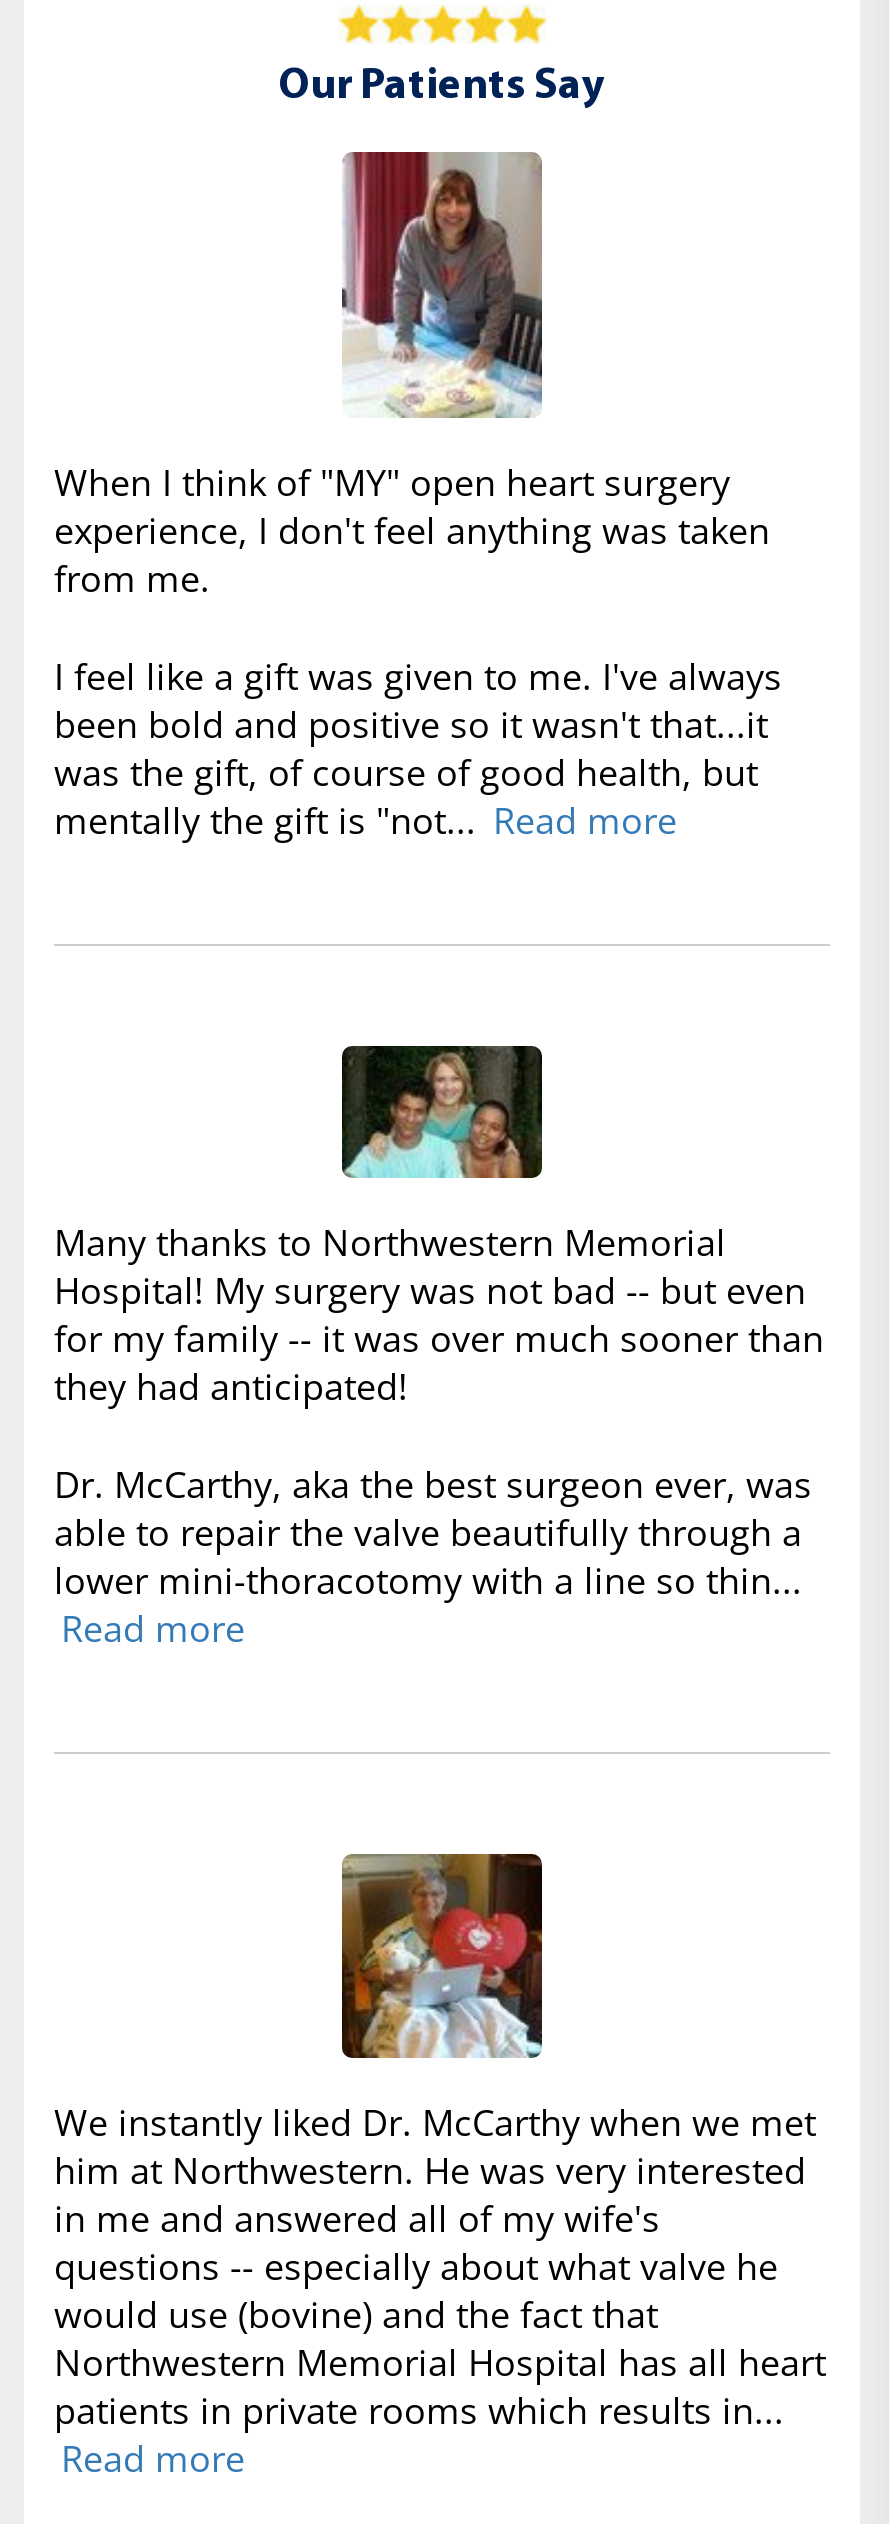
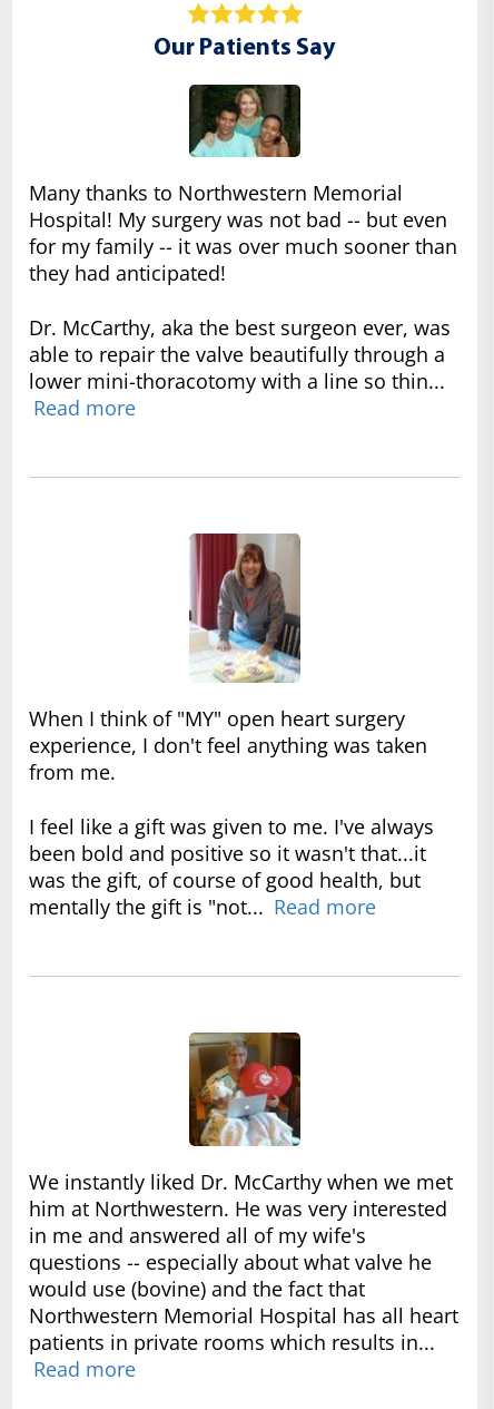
moved down: [image] | When I think of "MY" open heart surgery | experience, I don't feel anything was taken | from me. | I feel like a gift was given to me. I've always | been bold and positive so it wasn't that...it | was the gift, of course of good health, but | mentally the gift is "not... Read more

moved up: [image] | Many thanks to Northwestern Memorial | Hospital! My surgery was not bad -- but even | ... | lower mini-thoracotomy with a line so thin... | Read more
